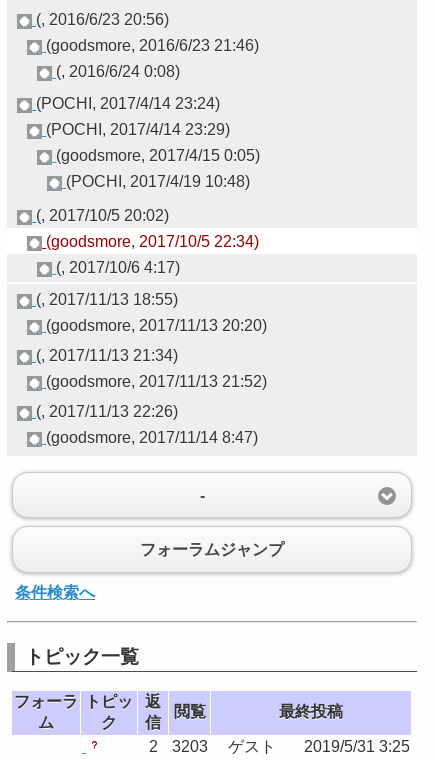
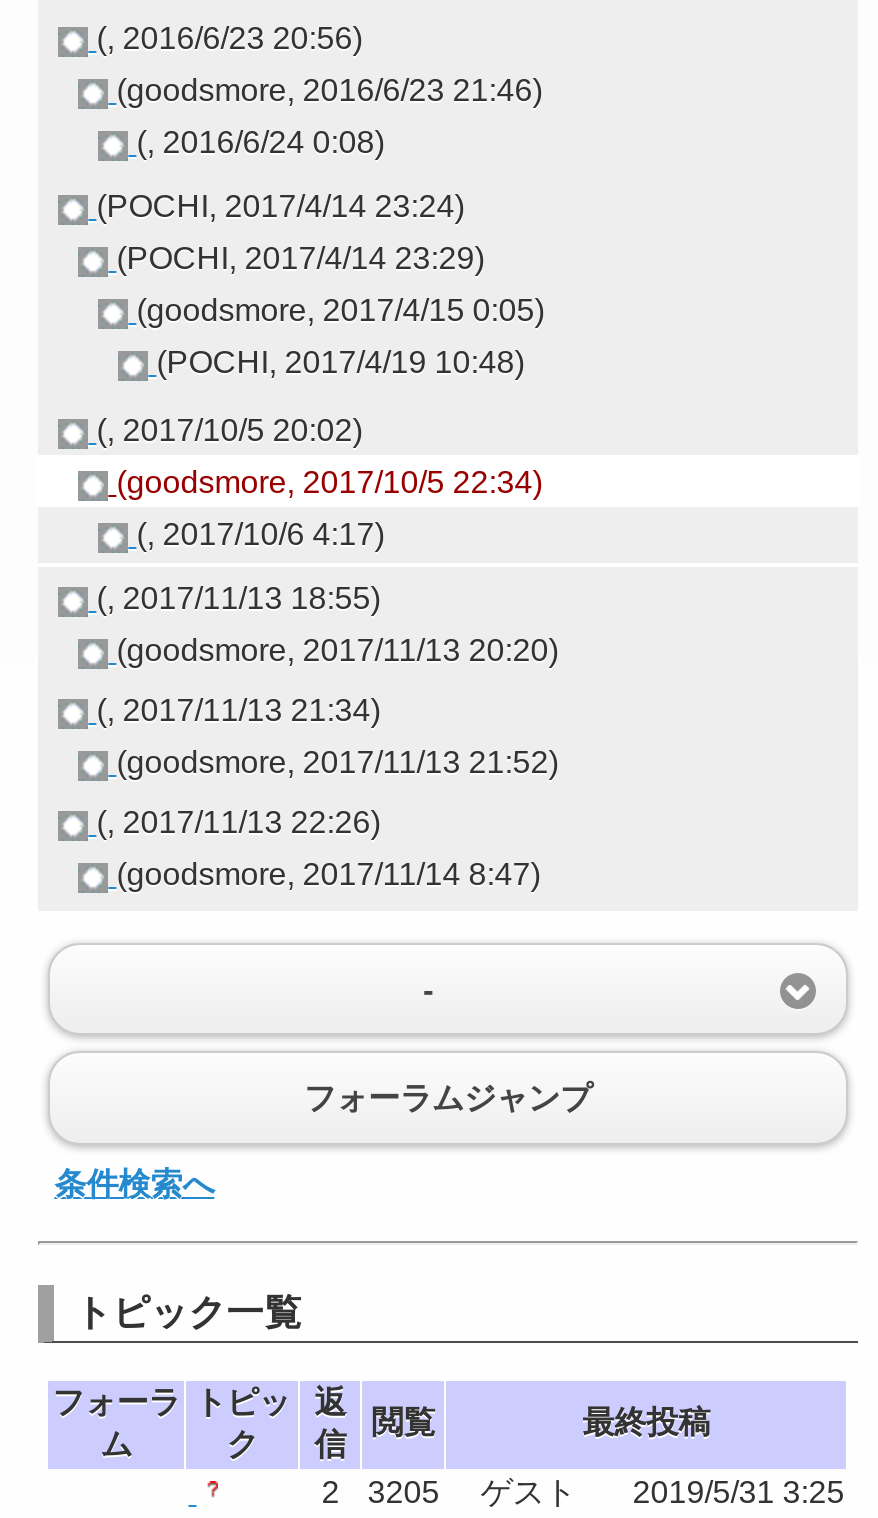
- 2 3203 ゲスト 2019/5/31 3:25
+ 2 3205 ゲスト 2019/5/31 3:25
